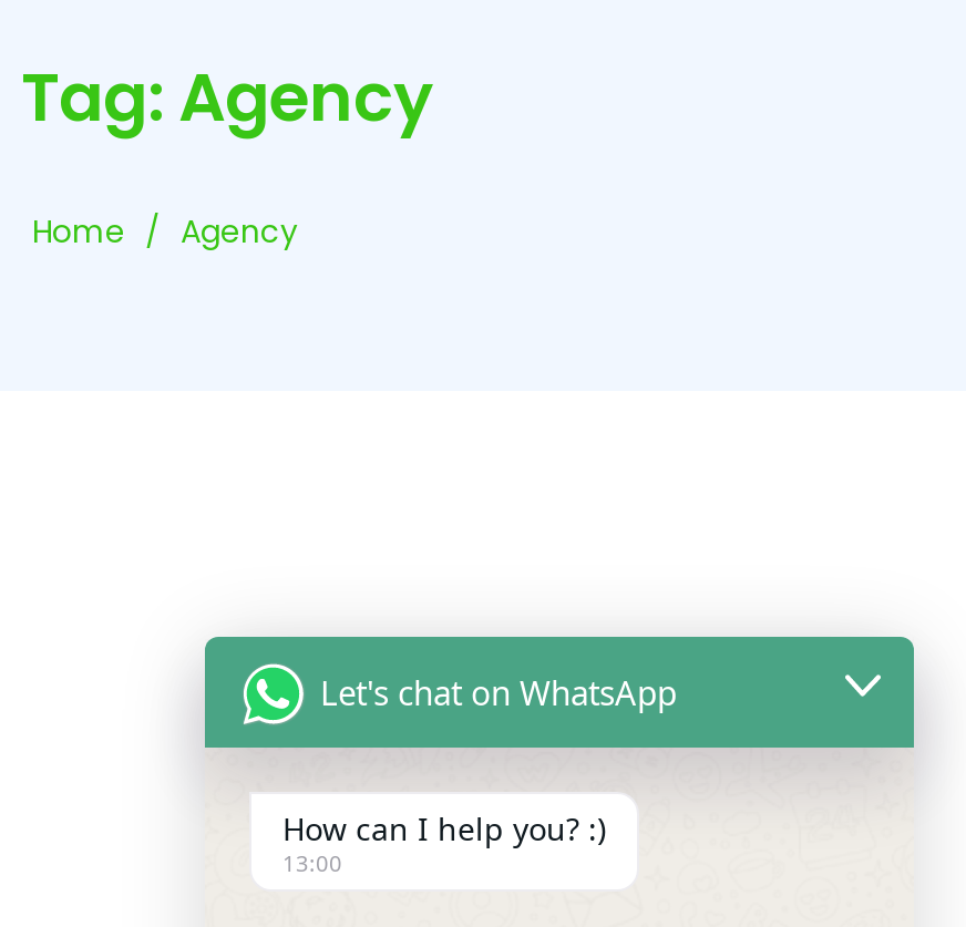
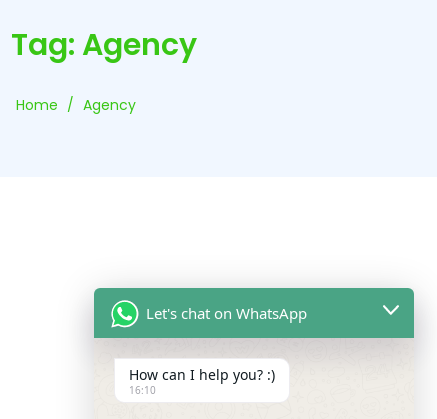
- 13:00
+ 16:10
